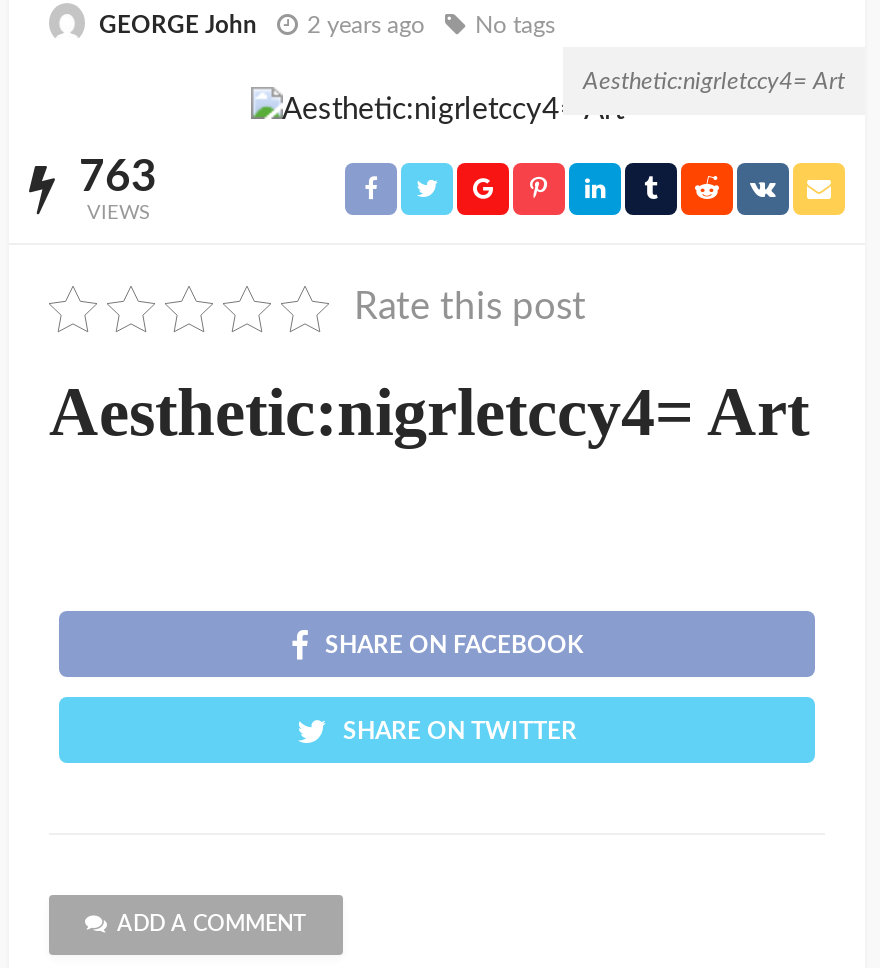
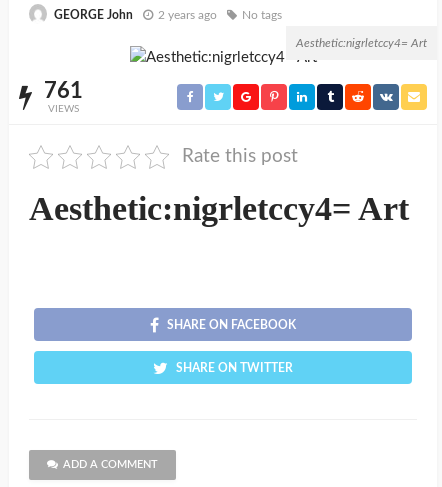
- 763
+ 761
